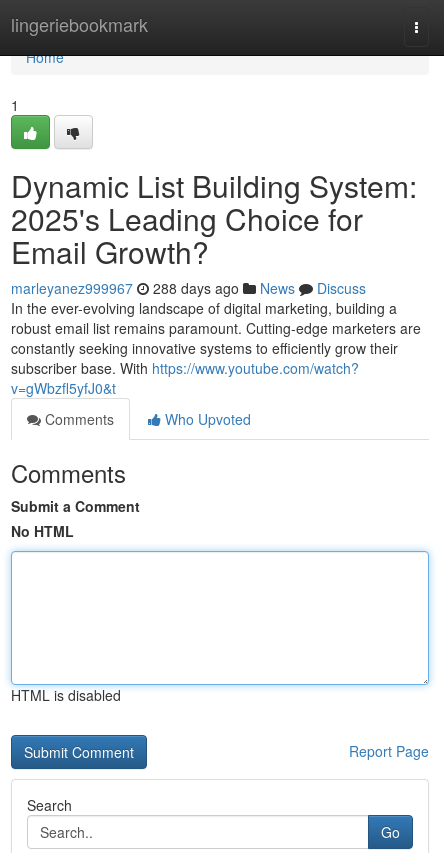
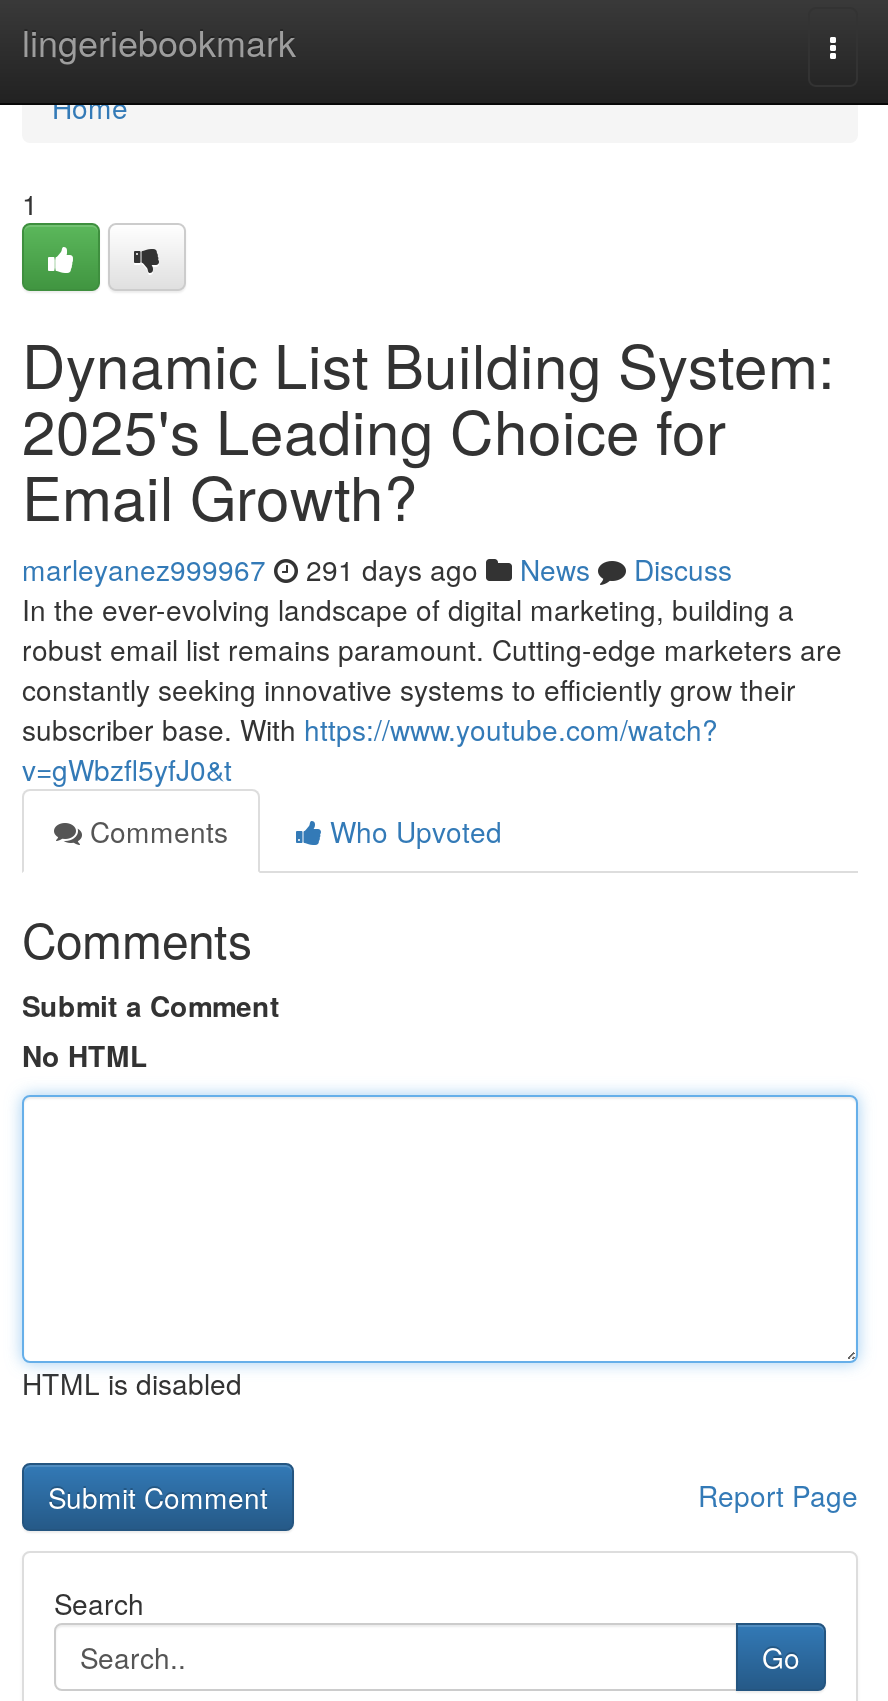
- marleyanez999967 288 days ago News Discuss
+ marleyanez999967 291 days ago News Discuss
